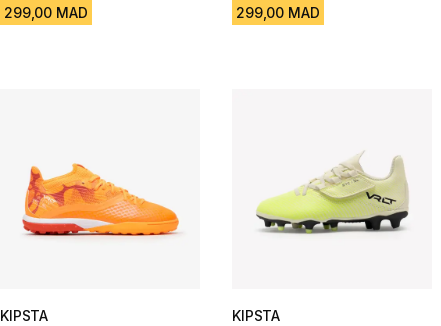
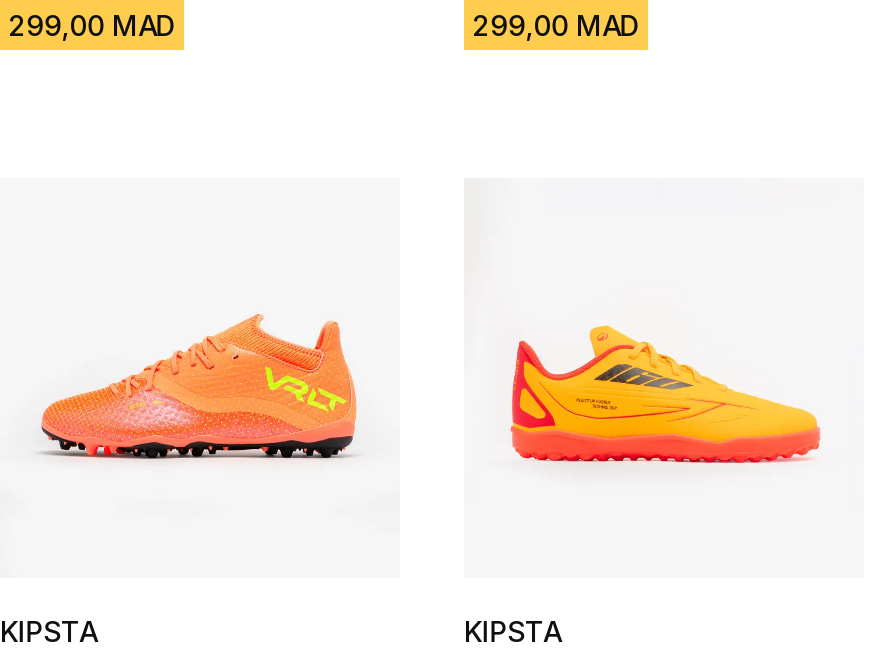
- [image]
+ [image]

- [image]
+ [image]
